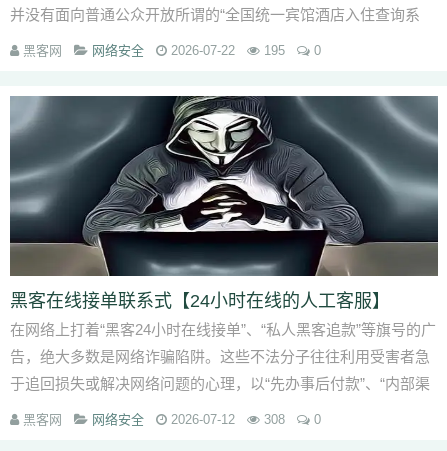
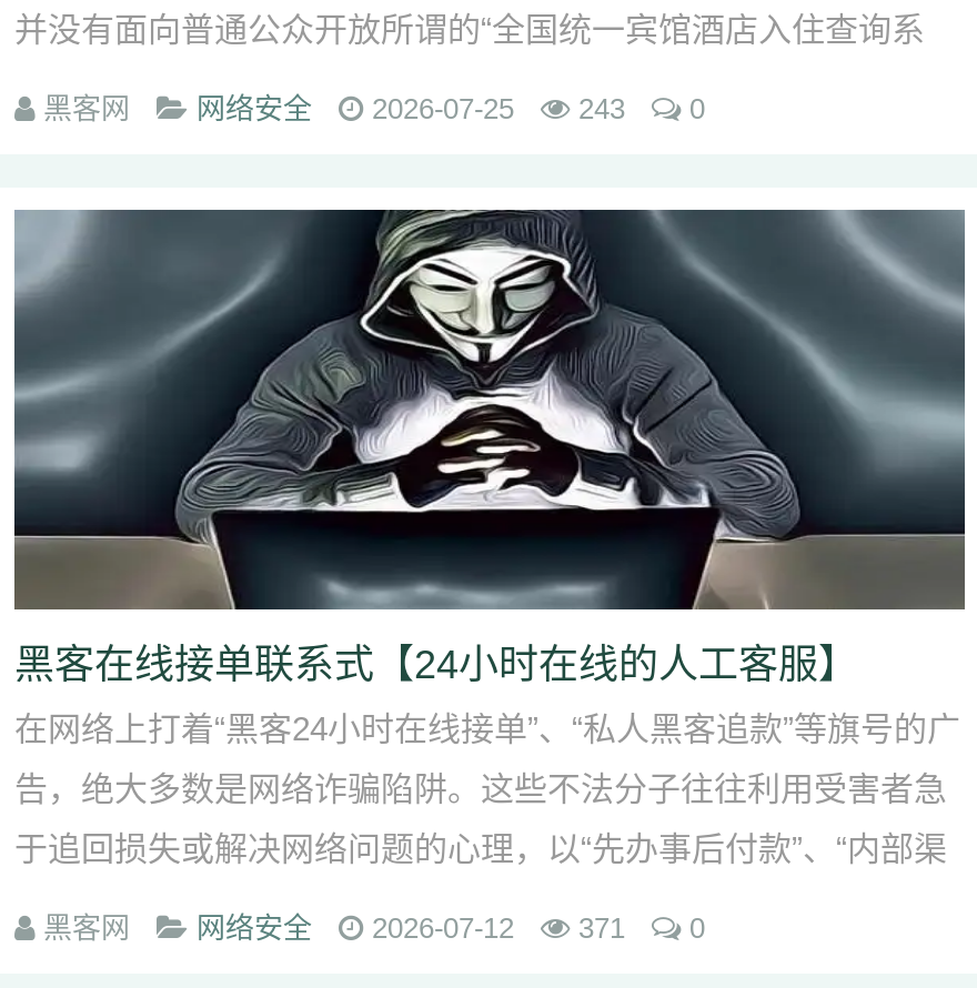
- 2026-07-22
+ 2026-07-25

- 195
+ 243

- 308
+ 371
